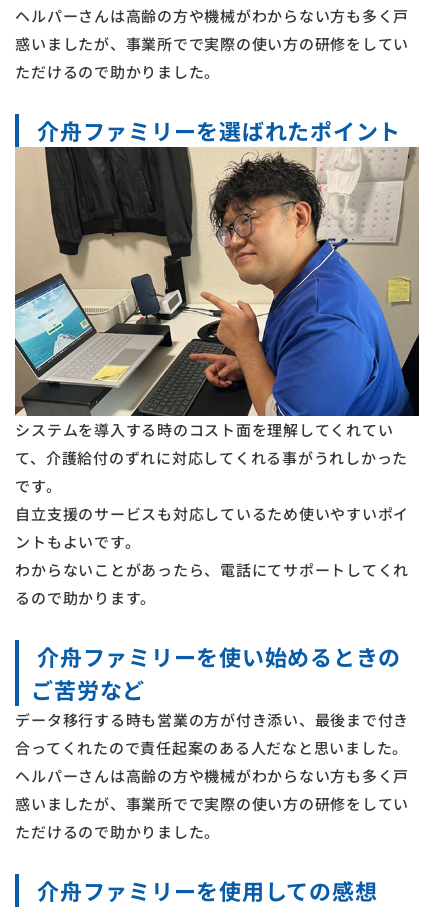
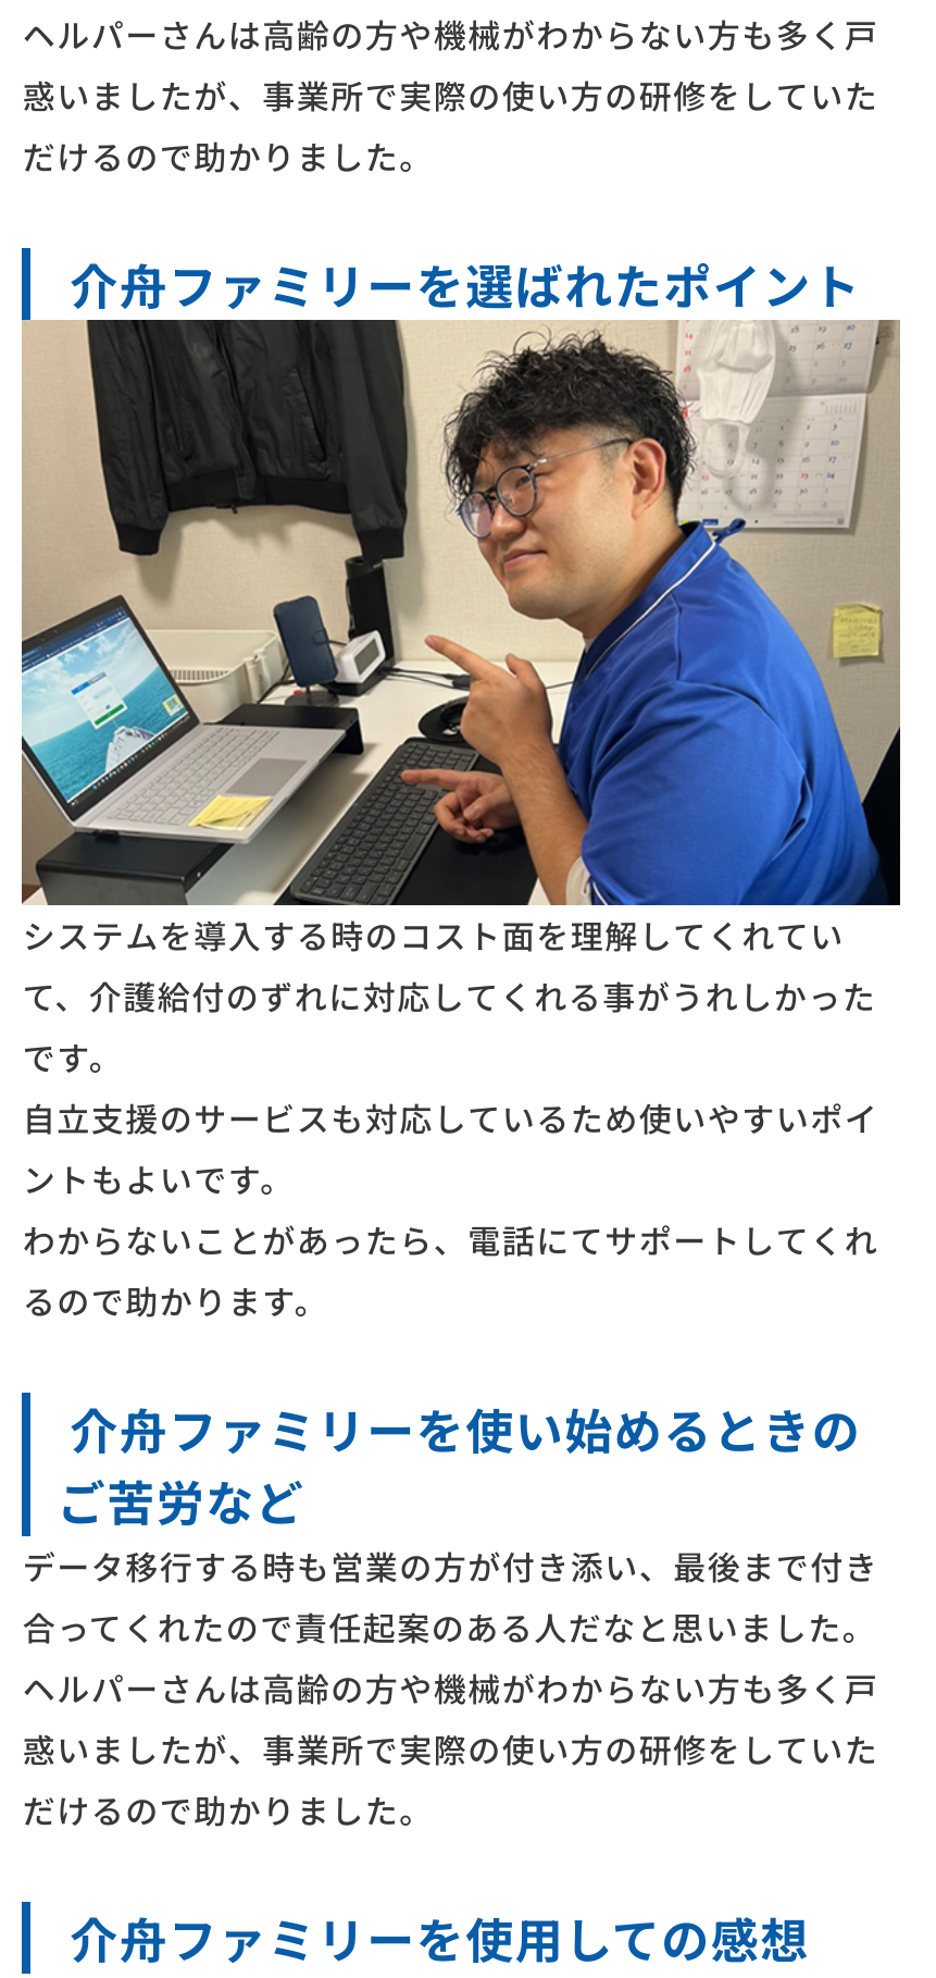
- 惑いましたが、事業所でで実際の使い方の研修をしてい
- ただけるので助かりました。
+ 惑いましたが、事業所で実際の使い方の研修をしていた
+ だけるので助かりました。

- 惑いましたが、事業所でで実際の使い方の研修をしてい
- ただけるので助かりました。
+ 惑いましたが、事業所で実際の使い方の研修をしていた
+ だけるので助かりました。
